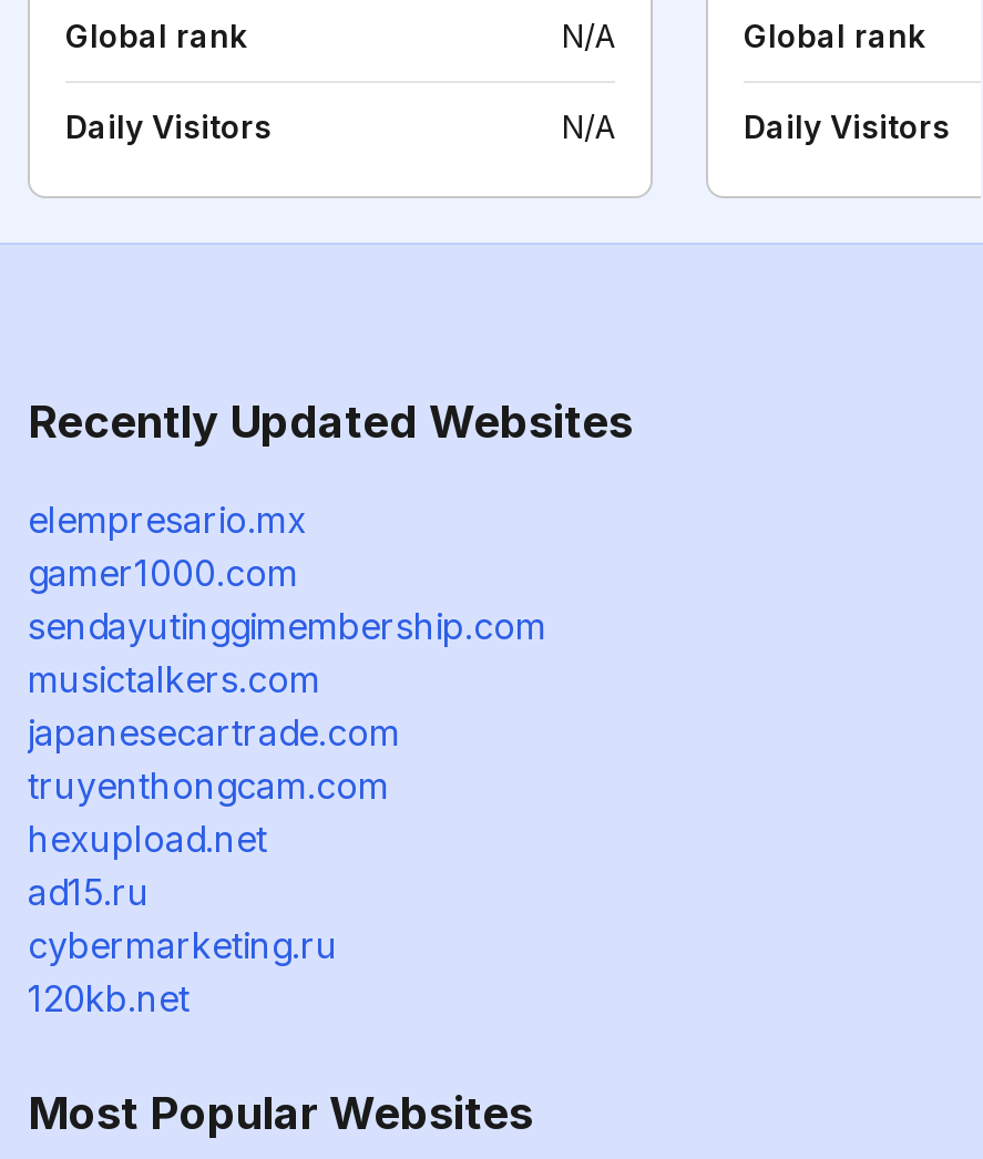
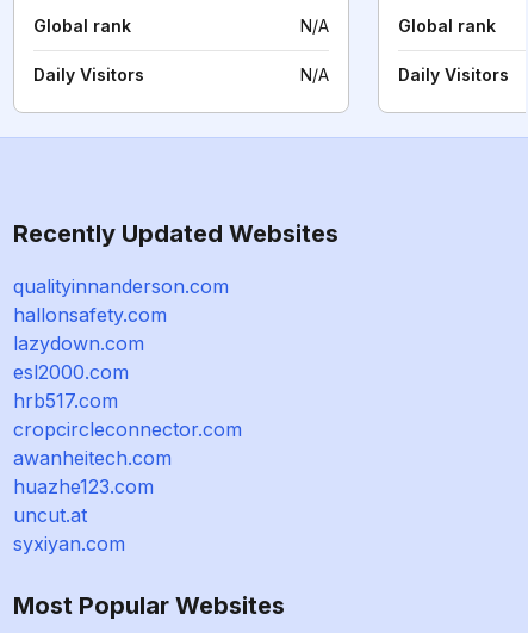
- elempresario.mx
- gamer1000.com
- sendayutinggimembership.com
- musictalkers.com
- japanesecartrade.com
- truyenthongcam.com
- hexupload.net
- ad15.ru
- cybermarketing.ru
- 120kb.net
+ qualityinnanderson.com
+ hallonsafety.com
+ lazydown.com
+ esl2000.com
+ hrb517.com
+ cropcircleconnector.com
+ awanheitech.com
+ huazhe123.com
+ uncut.at
+ syxiyan.com
